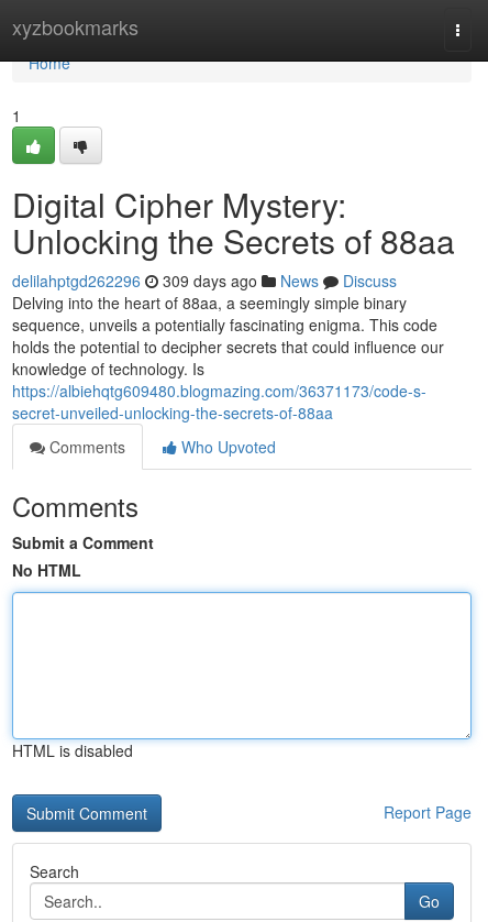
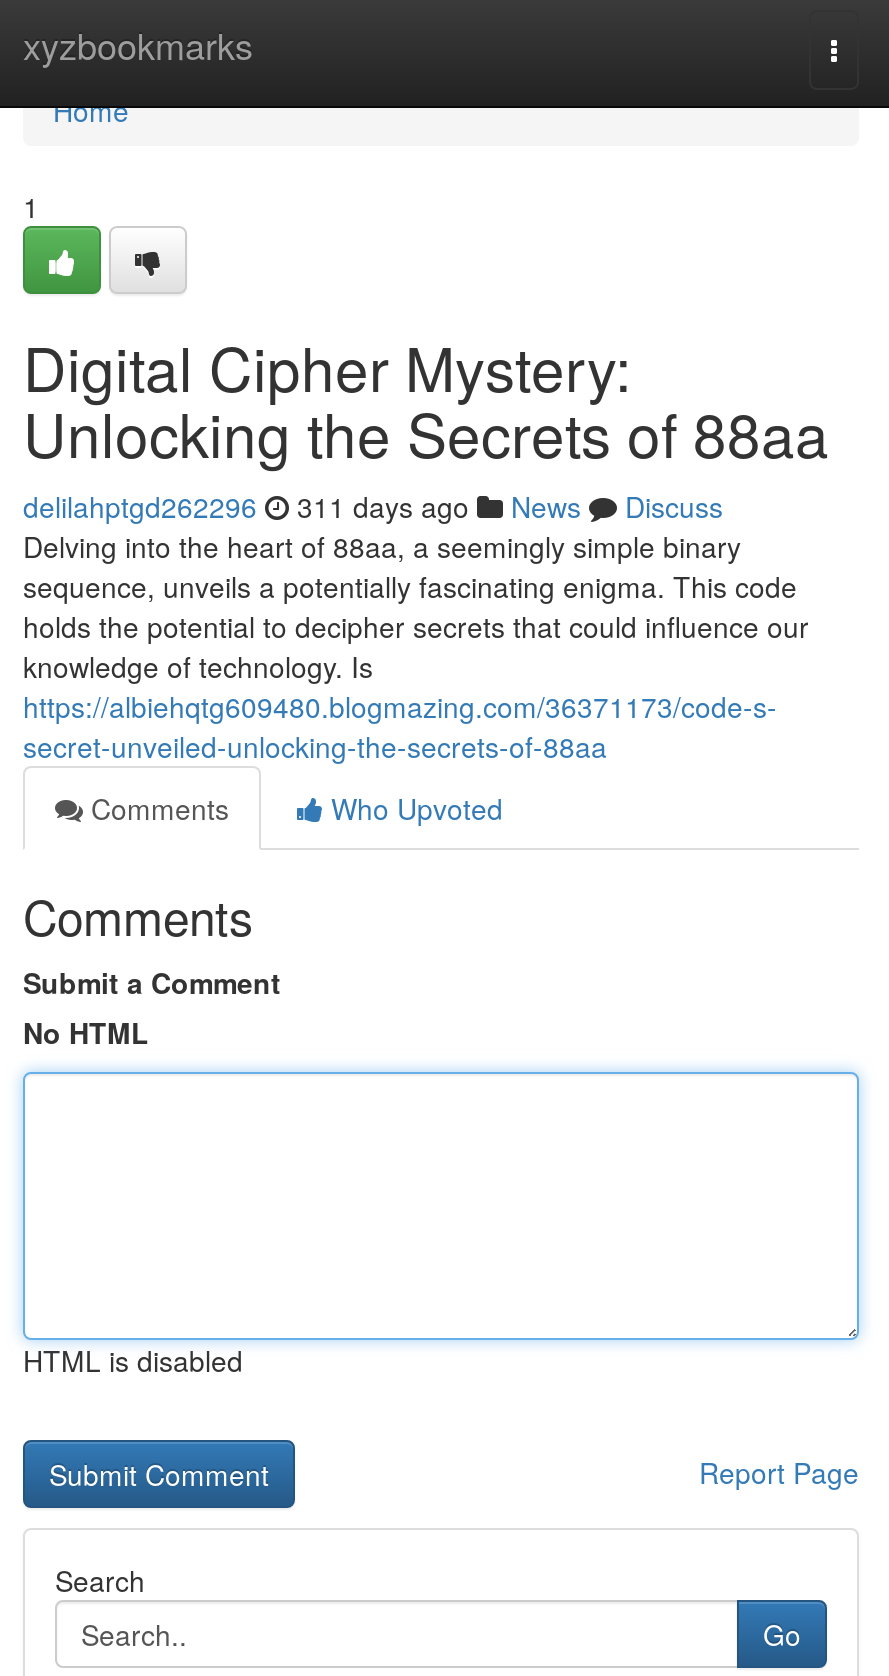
- delilahptgd262296 309 days ago News Discuss
+ delilahptgd262296 311 days ago News Discuss
